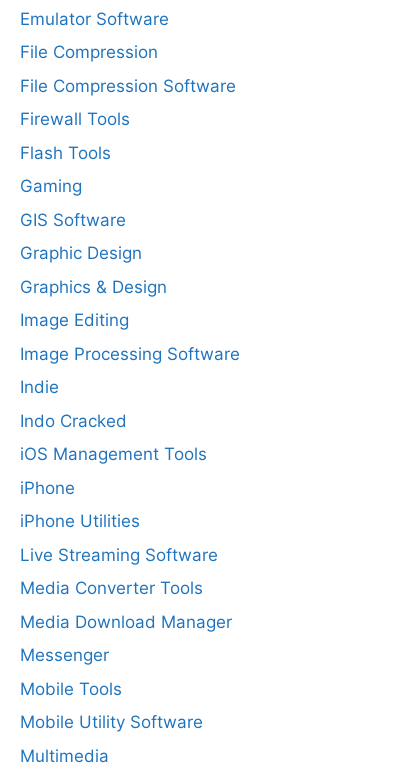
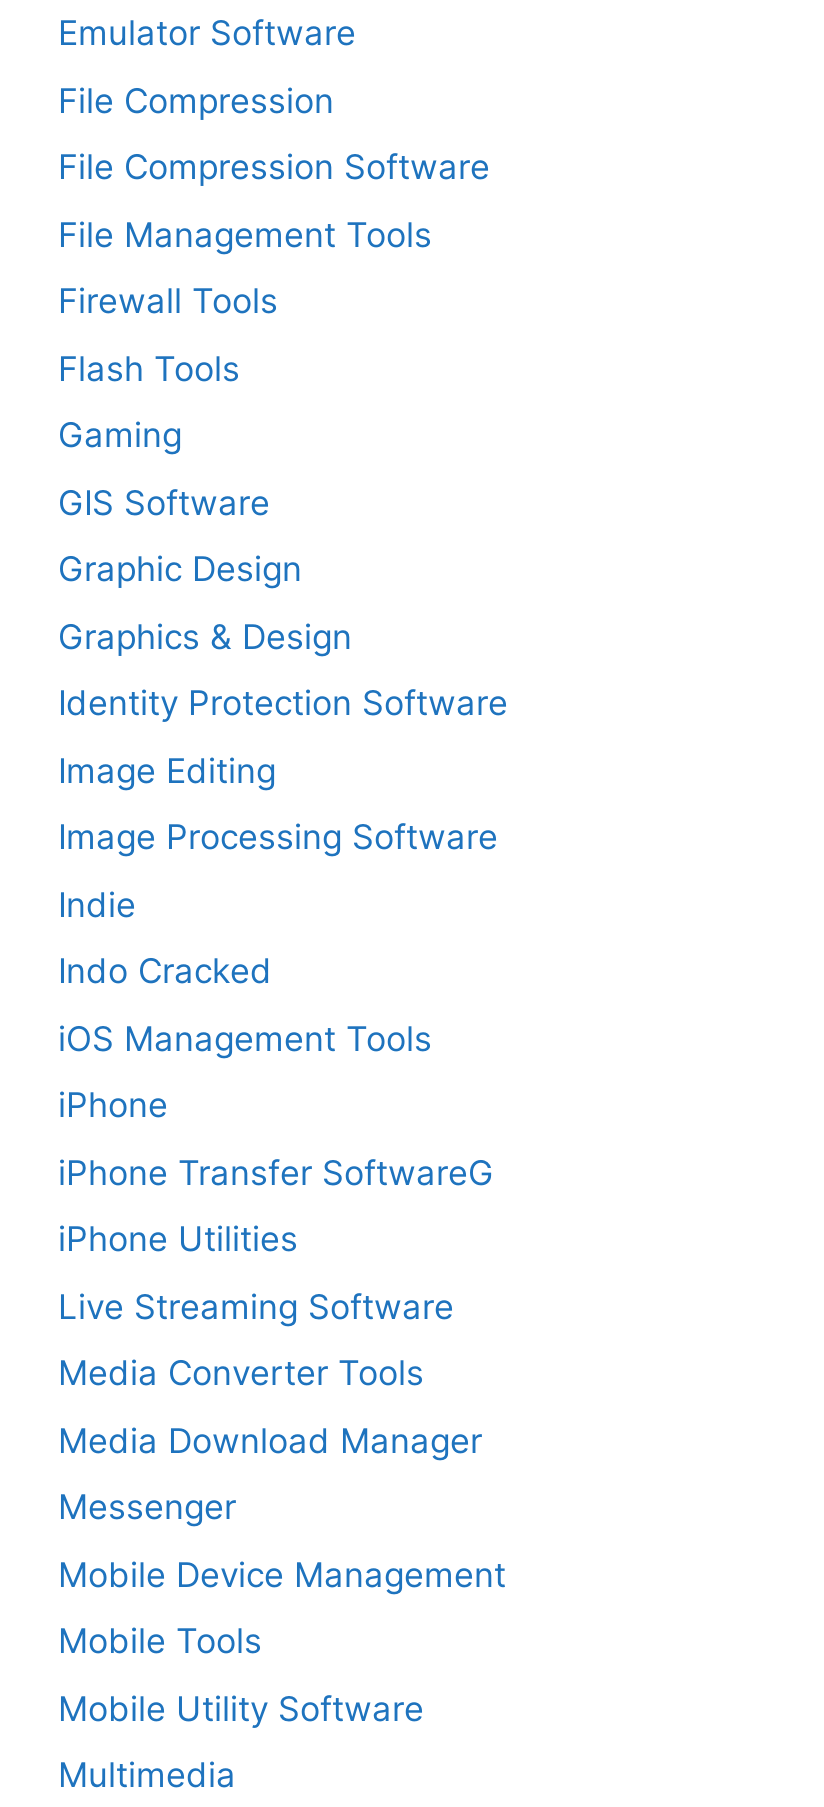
+ File Management Tools

+ Identity Protection Software

+ iPhone Transfer SoftwareG

+ Mobile Device Management
